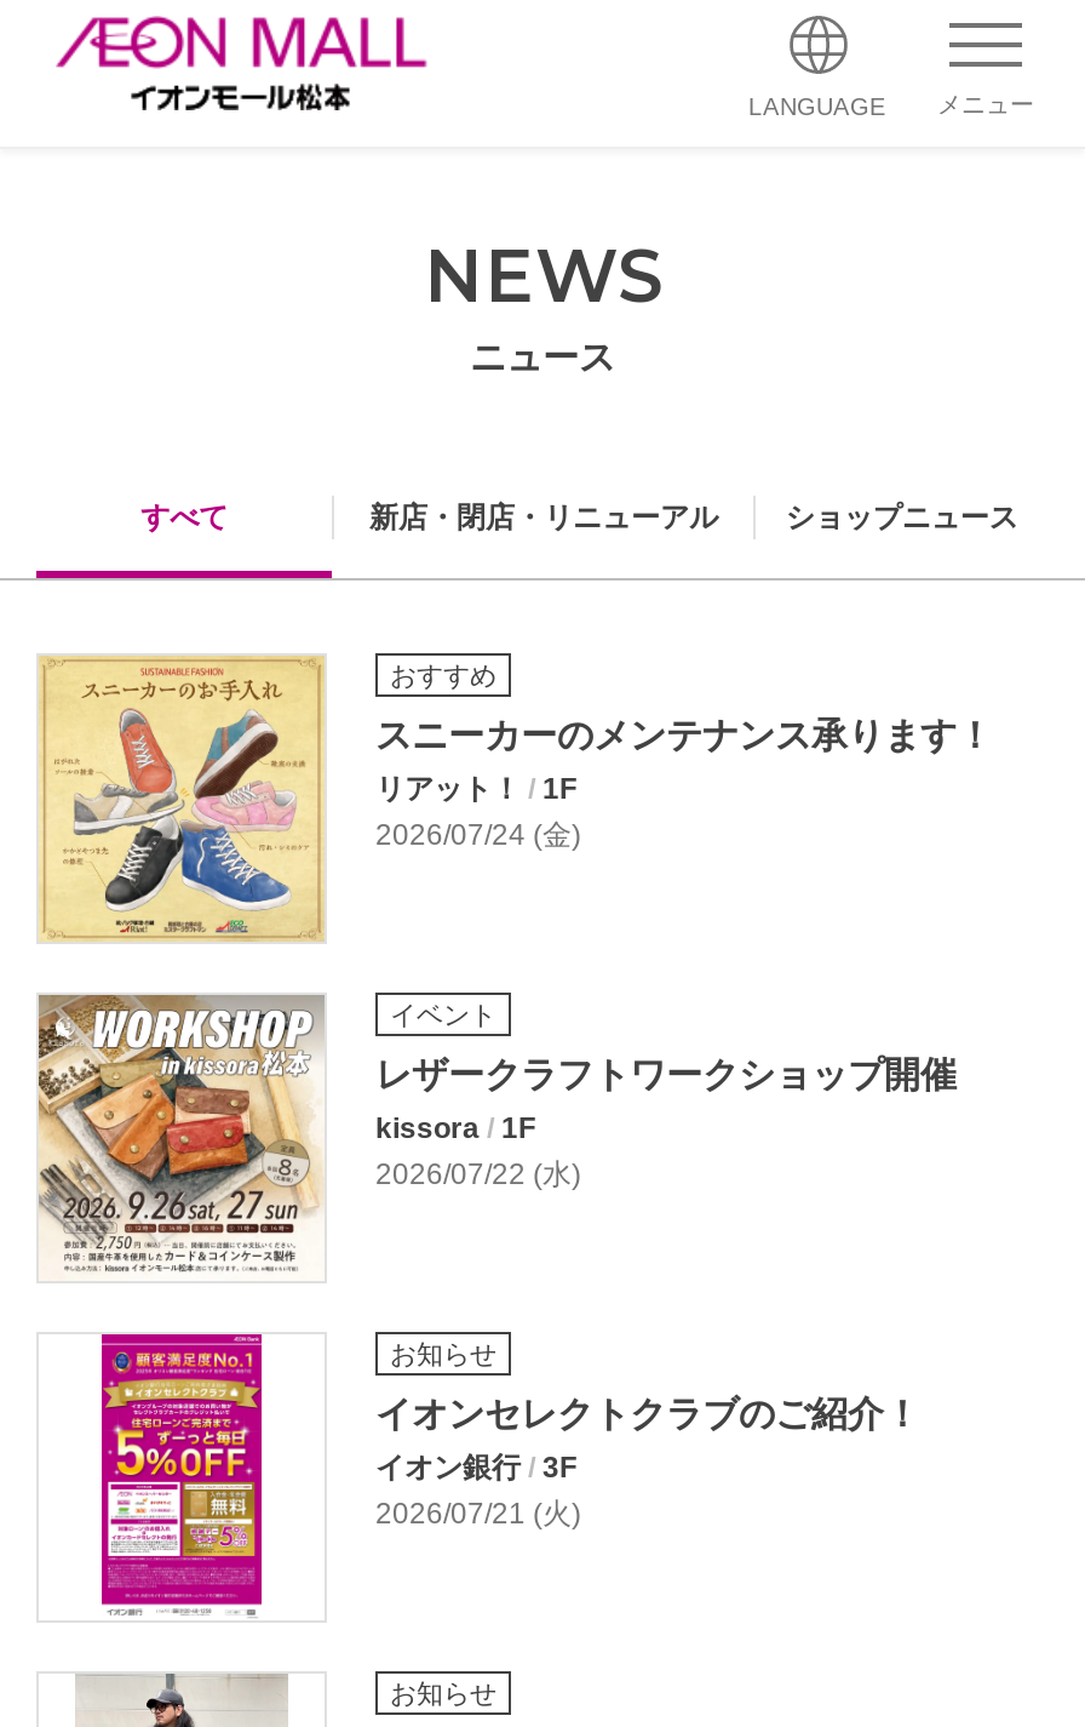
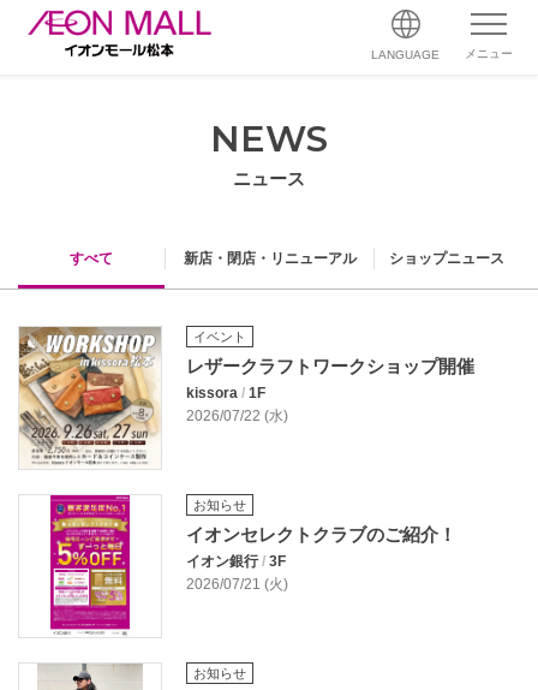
- [image]
- おすすめ
- スニーカーのメンテナンス承ります！
- リアット！ / 1F
- 2026/07/24 (金)
